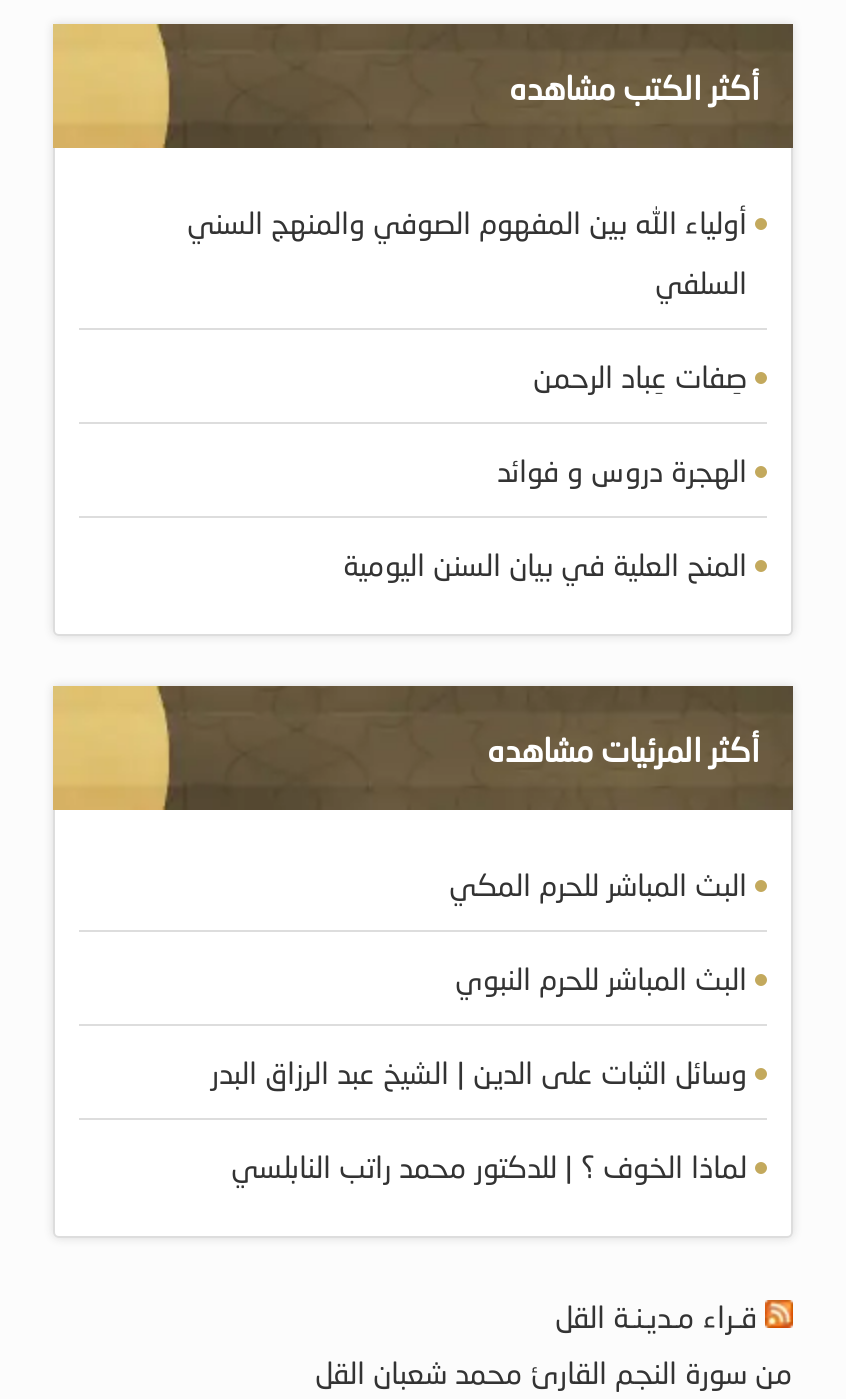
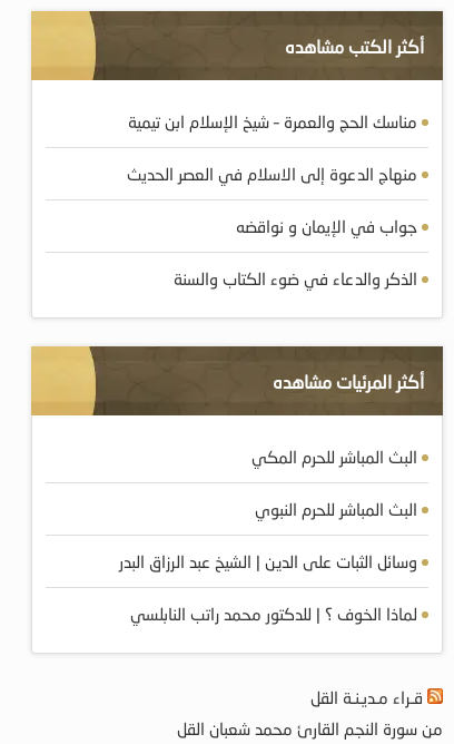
- أولياء الله بين المفهوم الصوفي والمنهج السني
- السلفي
- صِفات عِباد الرحمن
- الهجرة دروس و فوائد
- المنح العلية في بيان السنن اليومية
+ مناسك الحج والعمرة – شيخ الإسلام ابن تيمية
+ منهاج الدعوة إلى الاسلام في العصر الحديث
+ جواب في الإيمان و نواقضه
+ الذكر والدعاء في ضوء الكتاب والسنة
